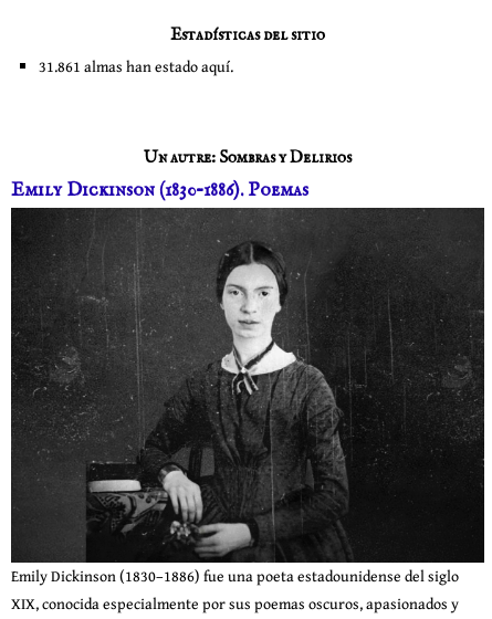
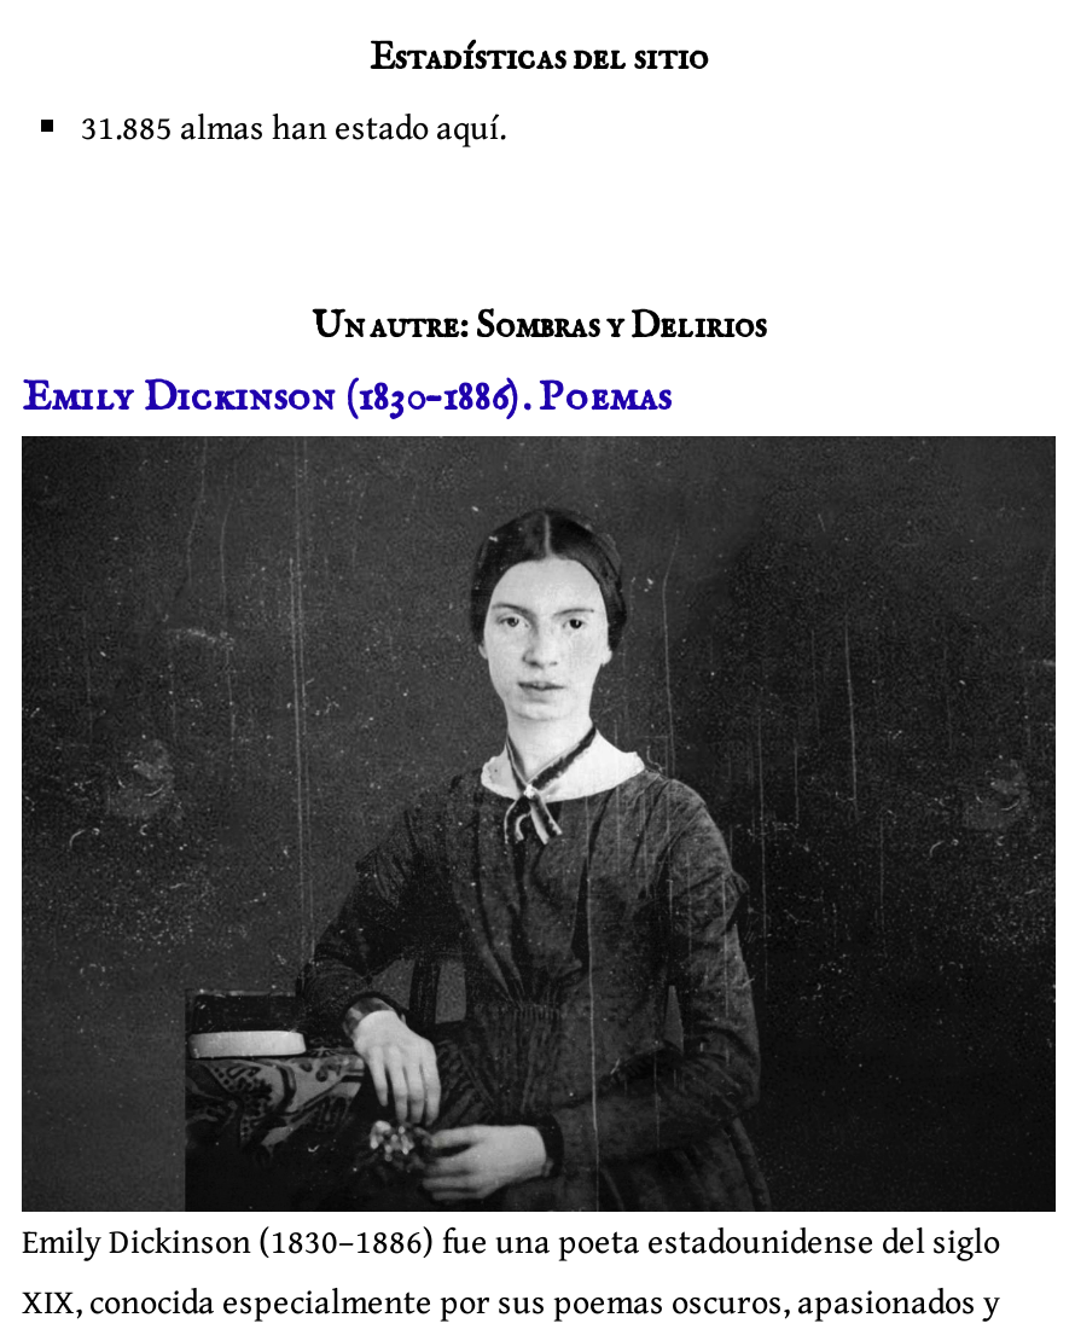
- 31.861 almas han estado aquí.
+ 31.885 almas han estado aquí.
